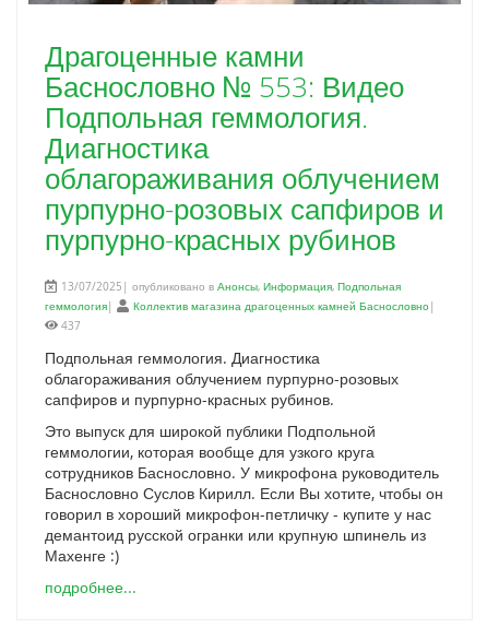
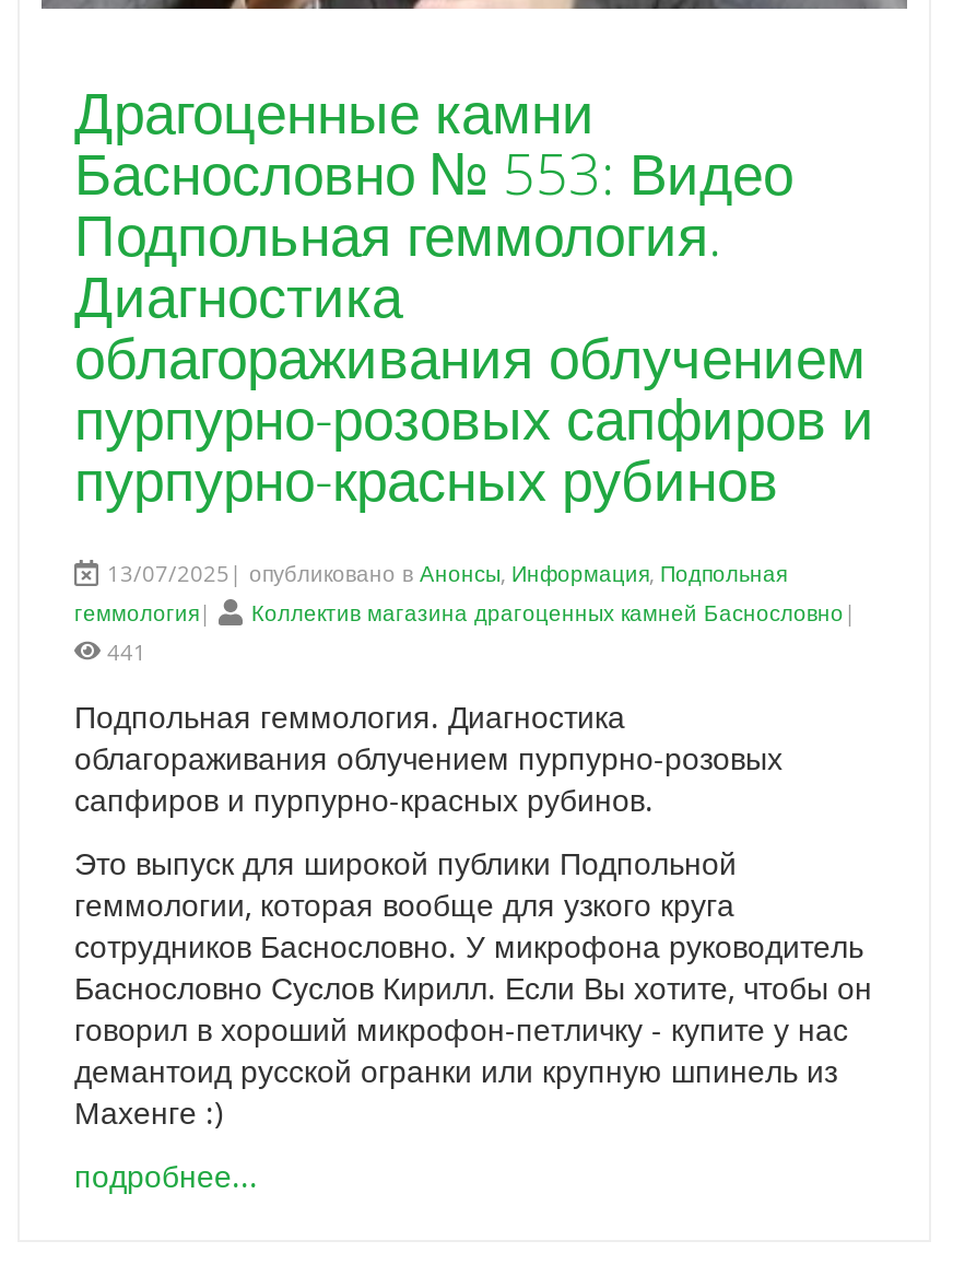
- 437
+ 441
